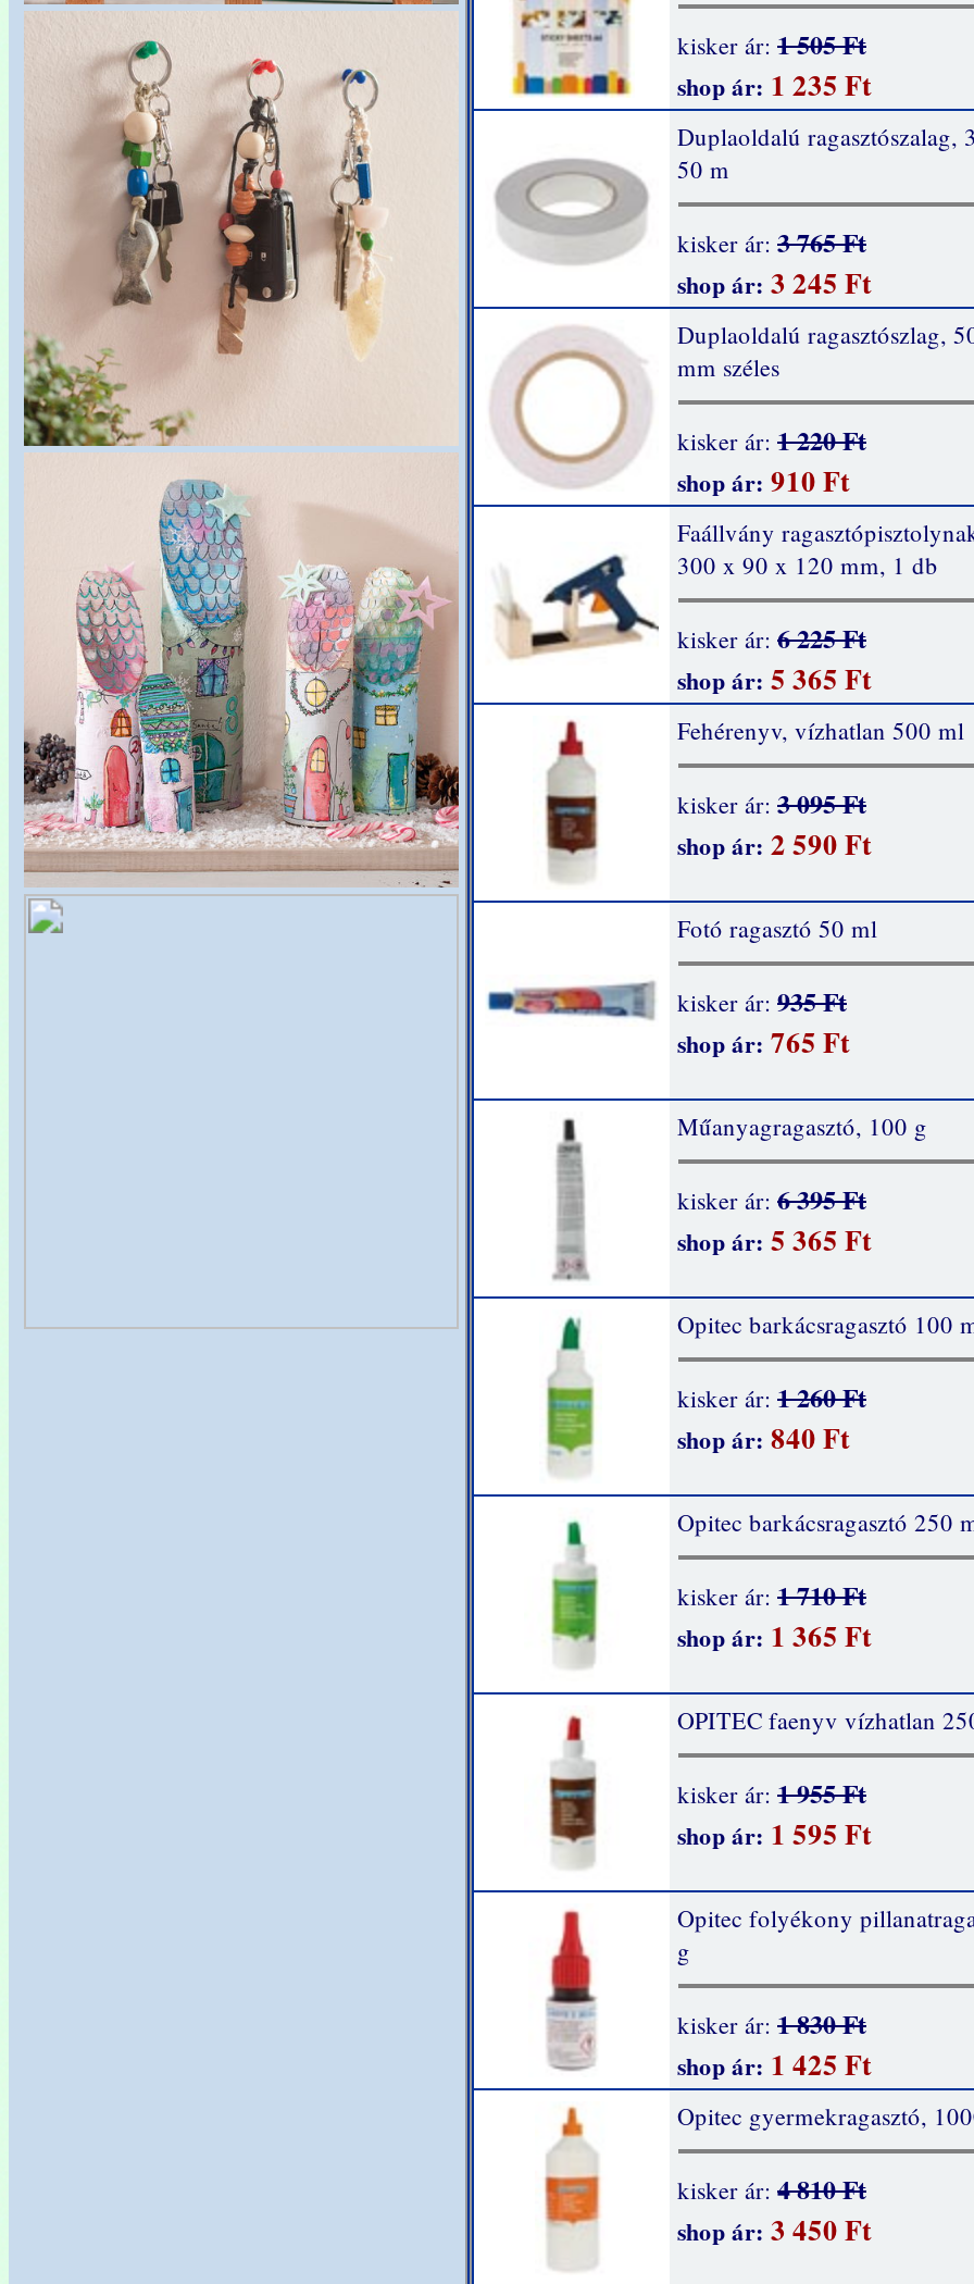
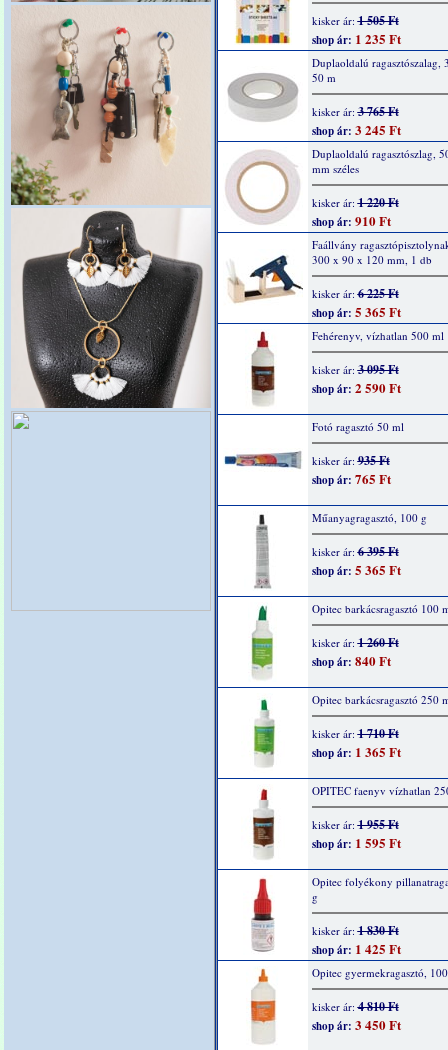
- [image]
+ [image]
